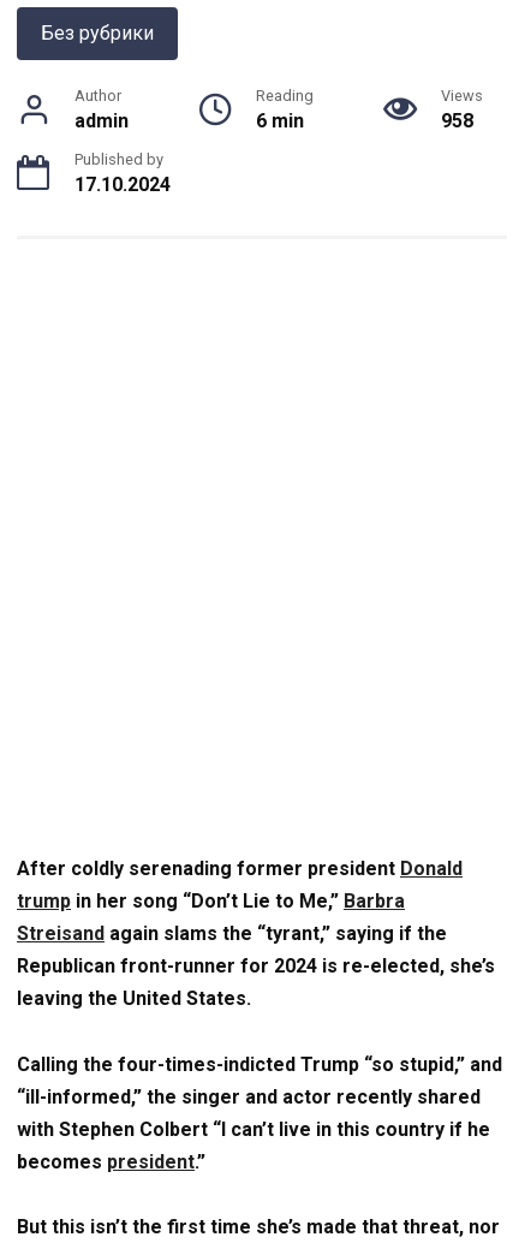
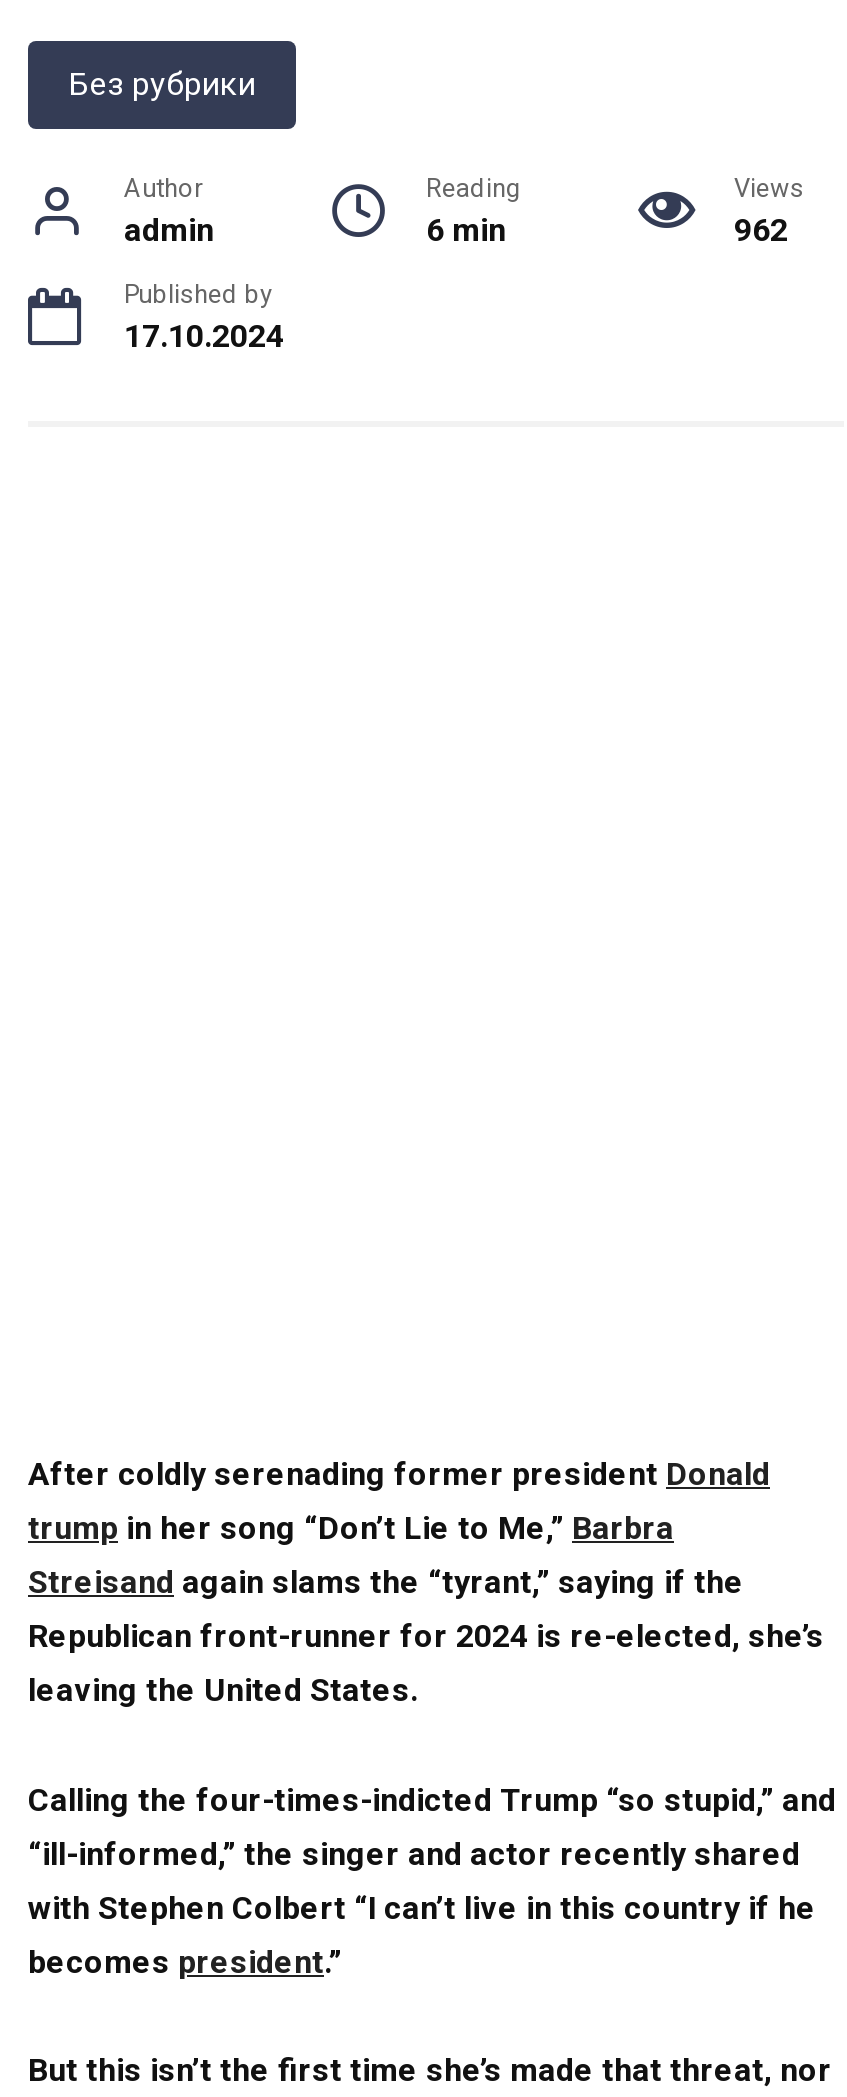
- 958
+ 962
